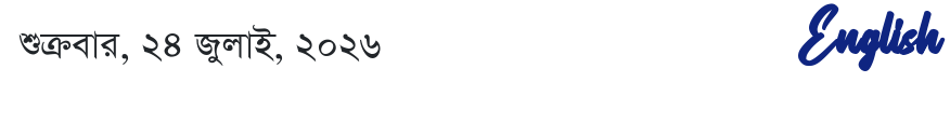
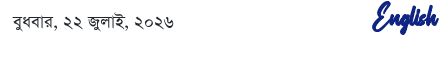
- শুক্রবার, ২৪ জুলাই, ২০২৬
+ বুধবার, ২২ জুলাই, ২০২৬
